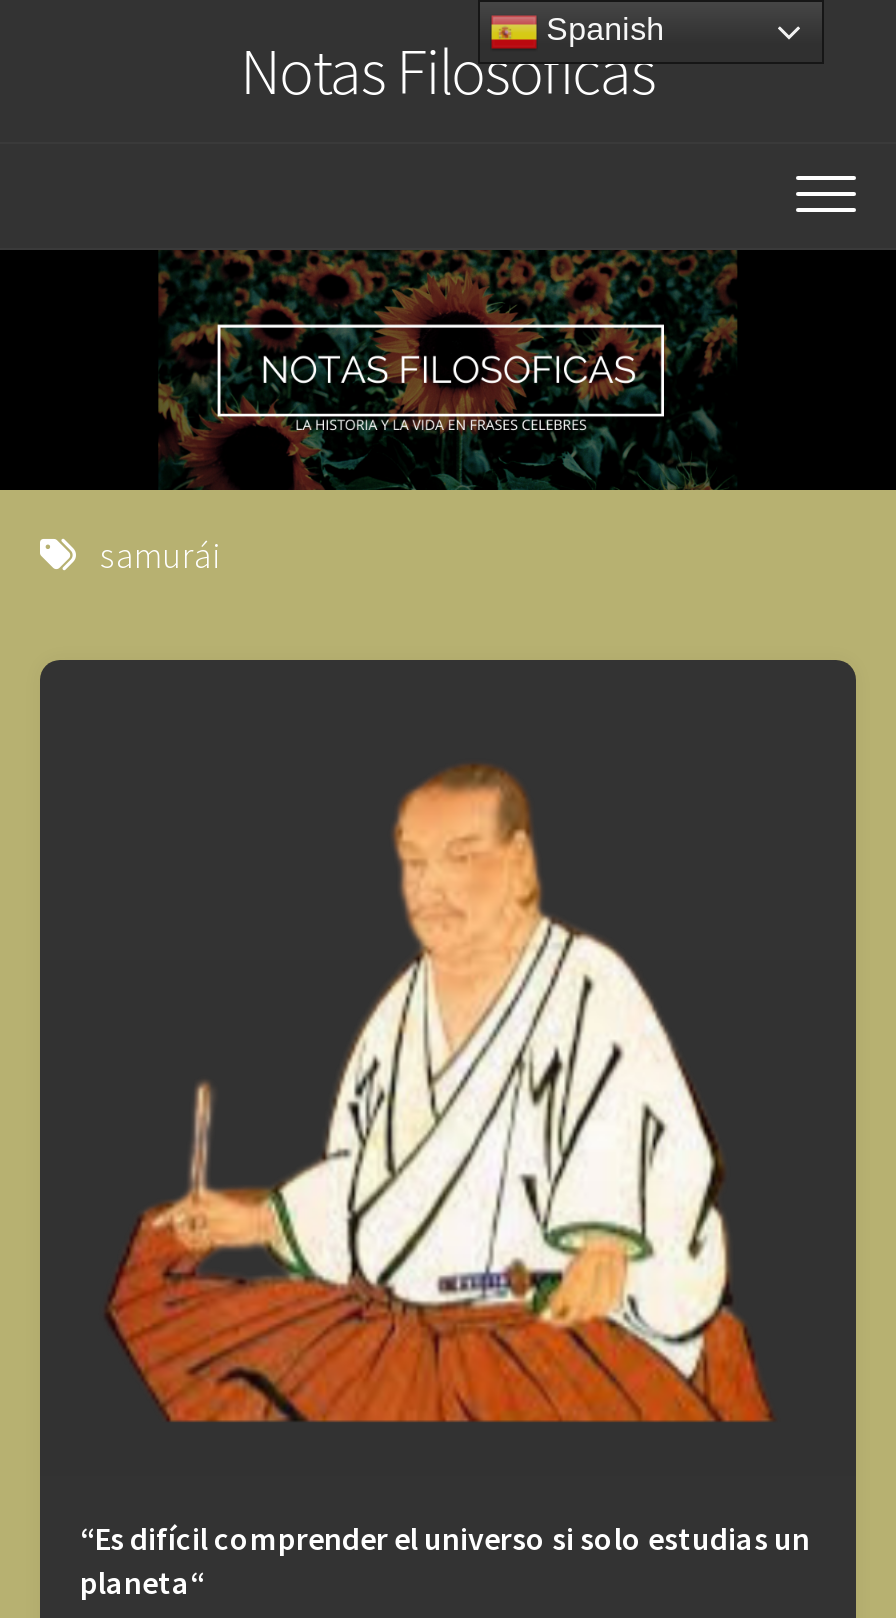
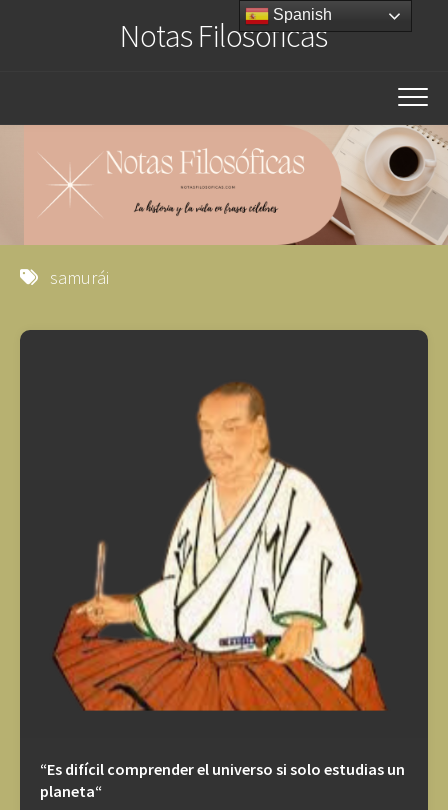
- [image]
+ [image]
